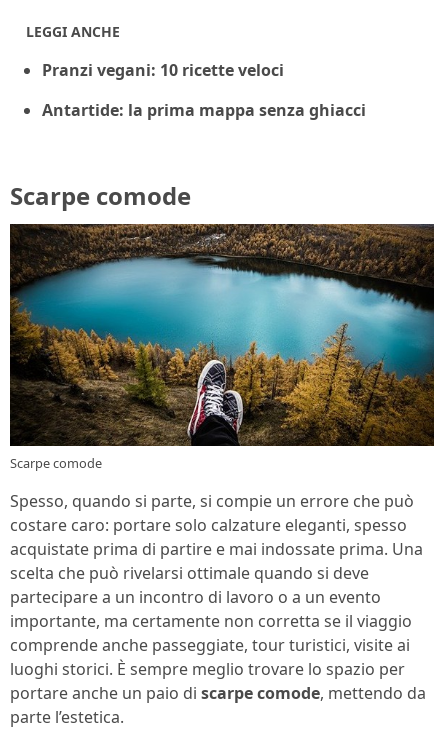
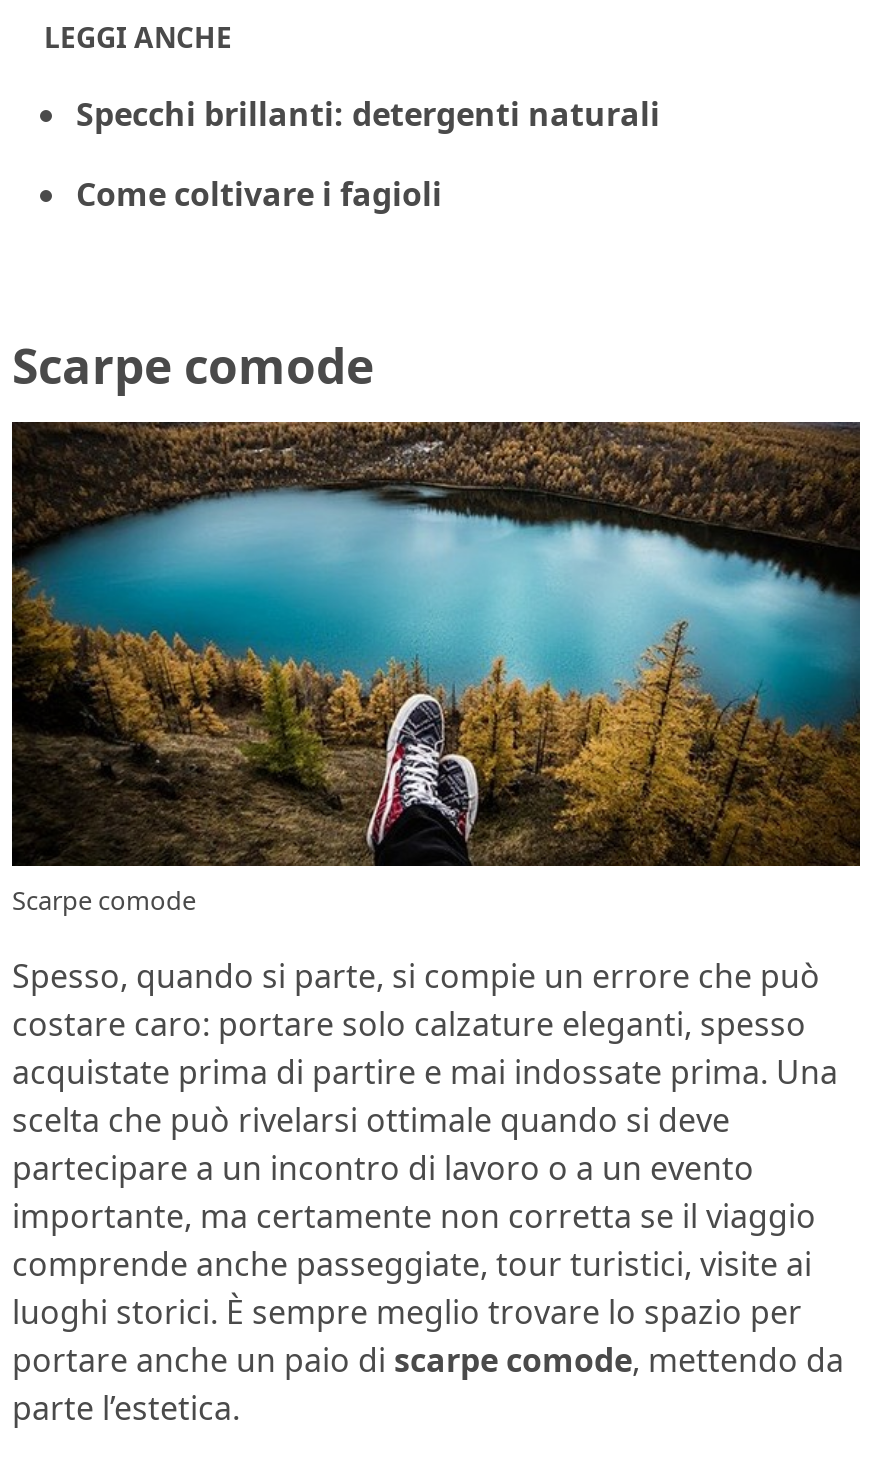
- Pranzi vegani: 10 ricette veloci
+ Specchi brillanti: detergenti naturali

- Antartide: la prima mappa senza ghiacci
+ Come coltivare i fagioli
